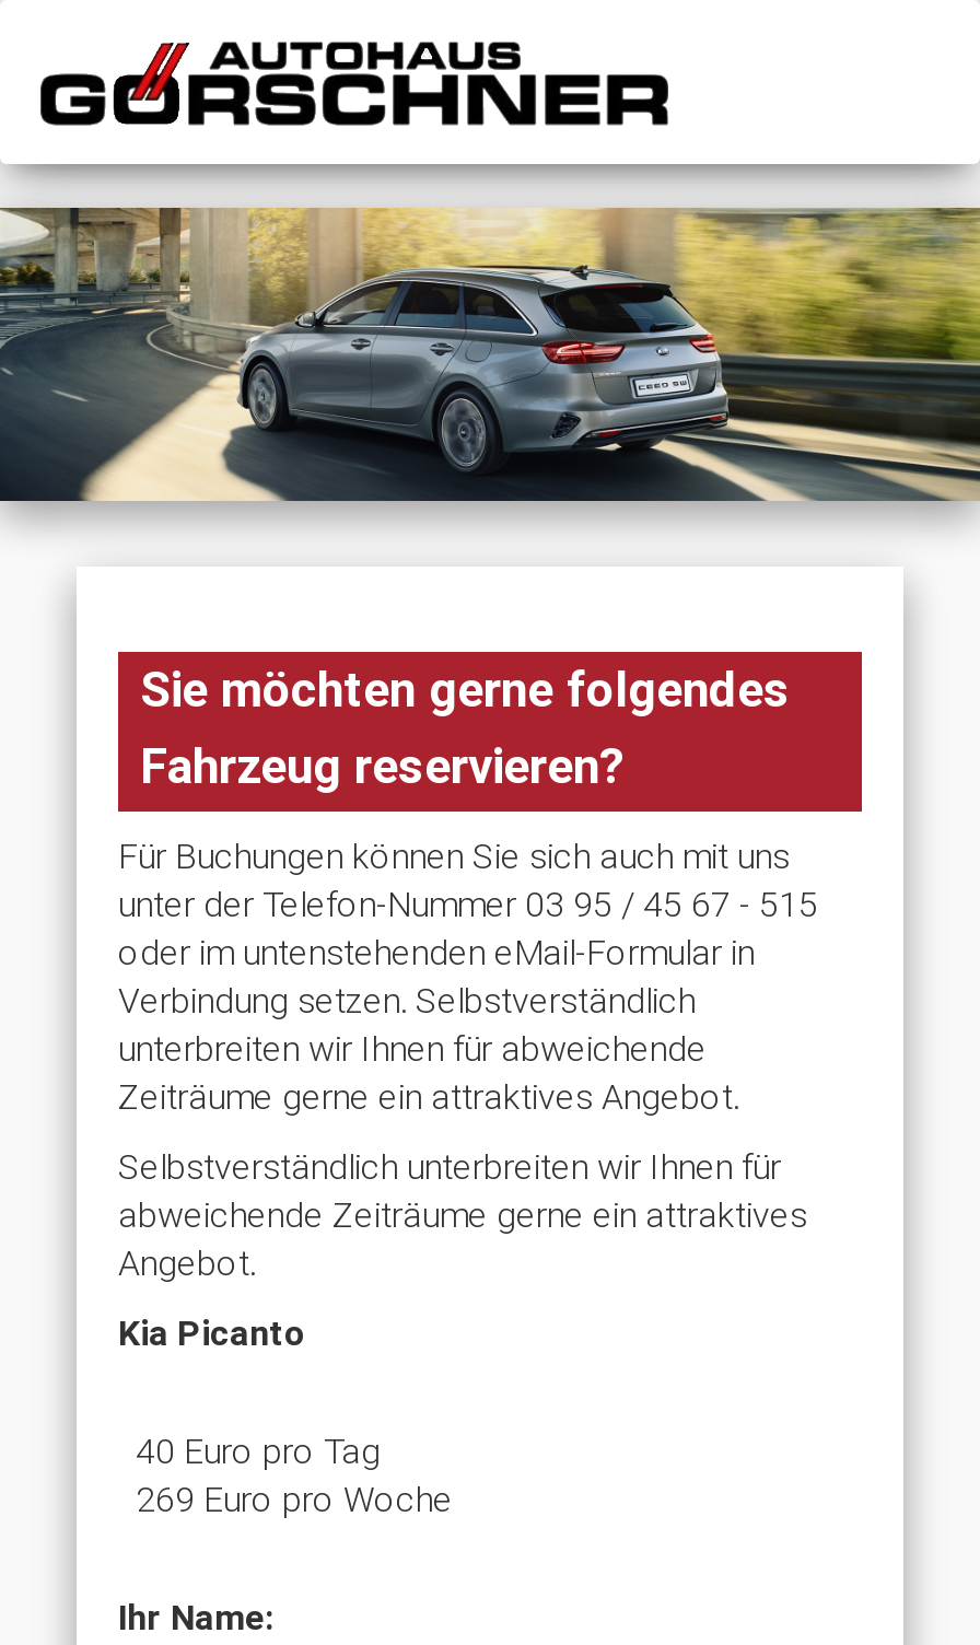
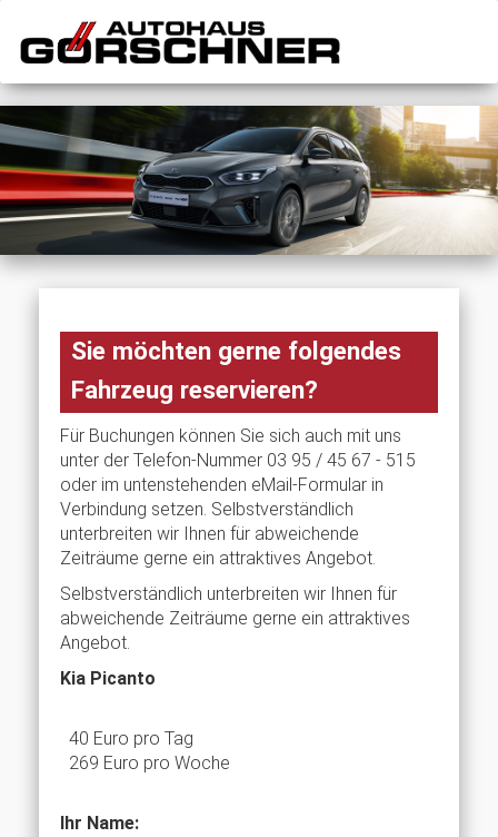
- [image]
+ [image]
